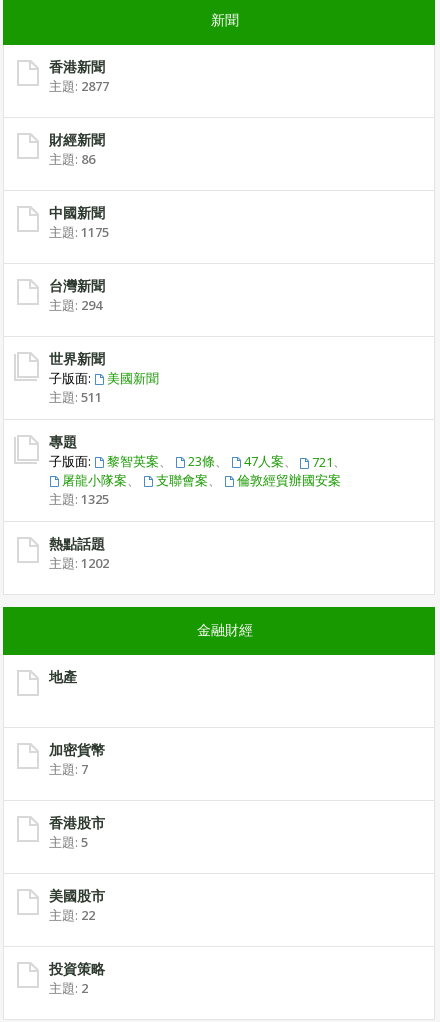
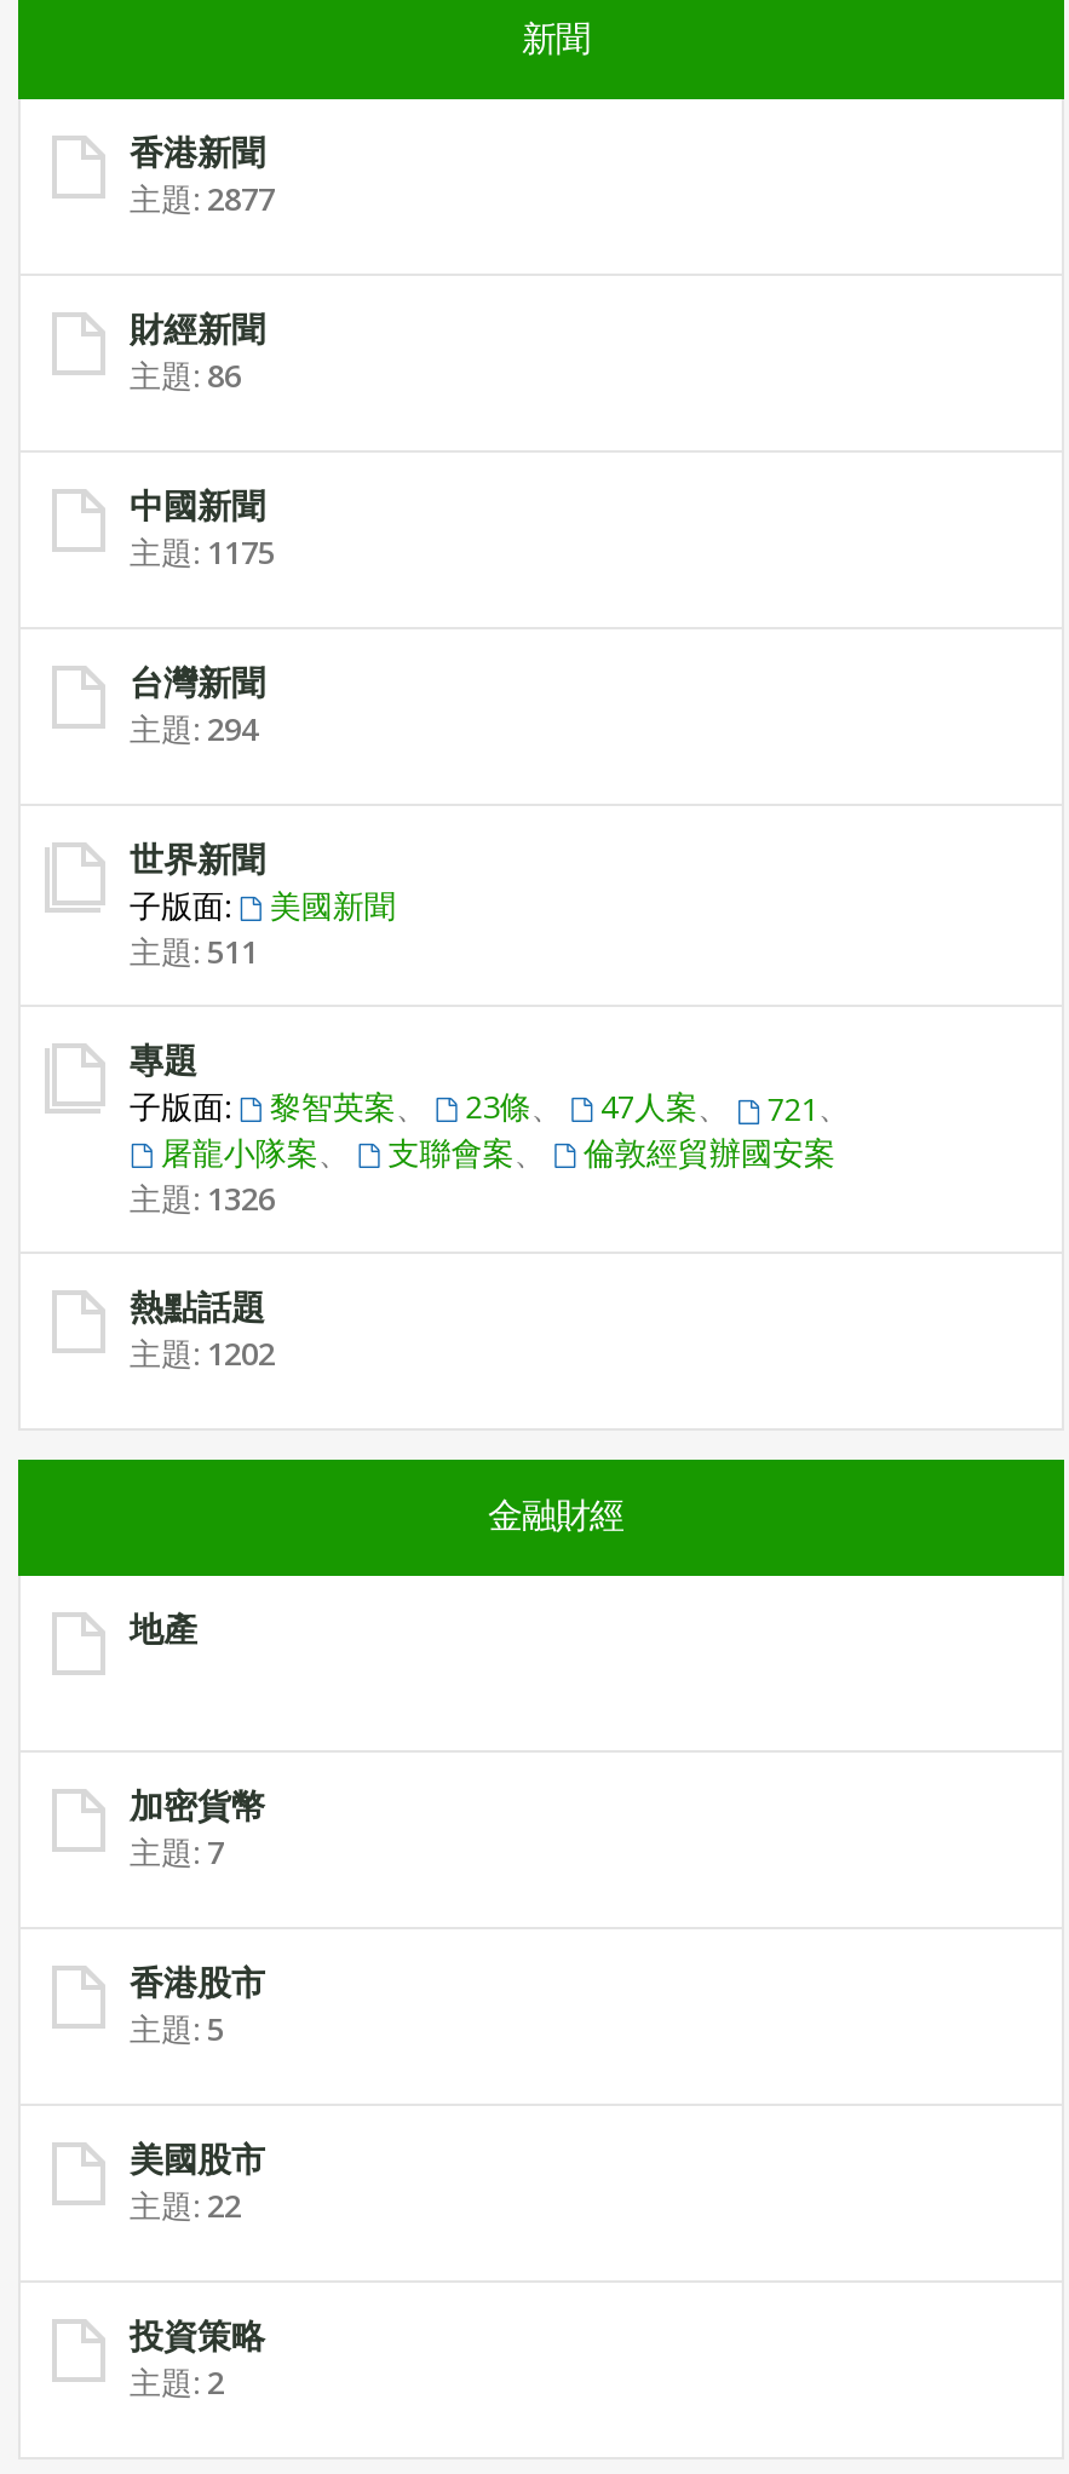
- 主題: 1325
+ 主題: 1326
